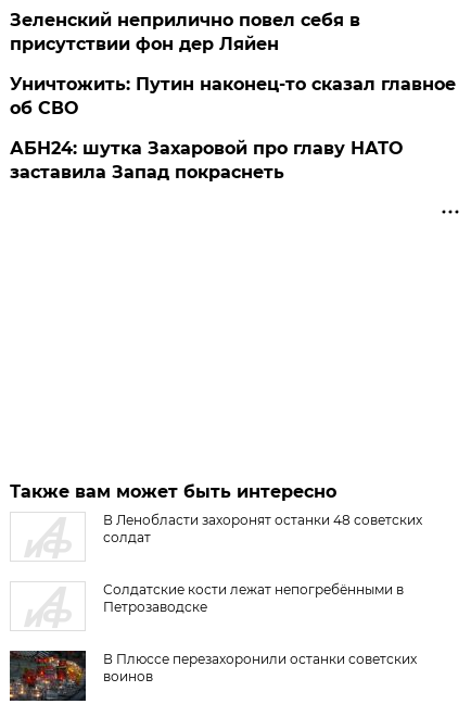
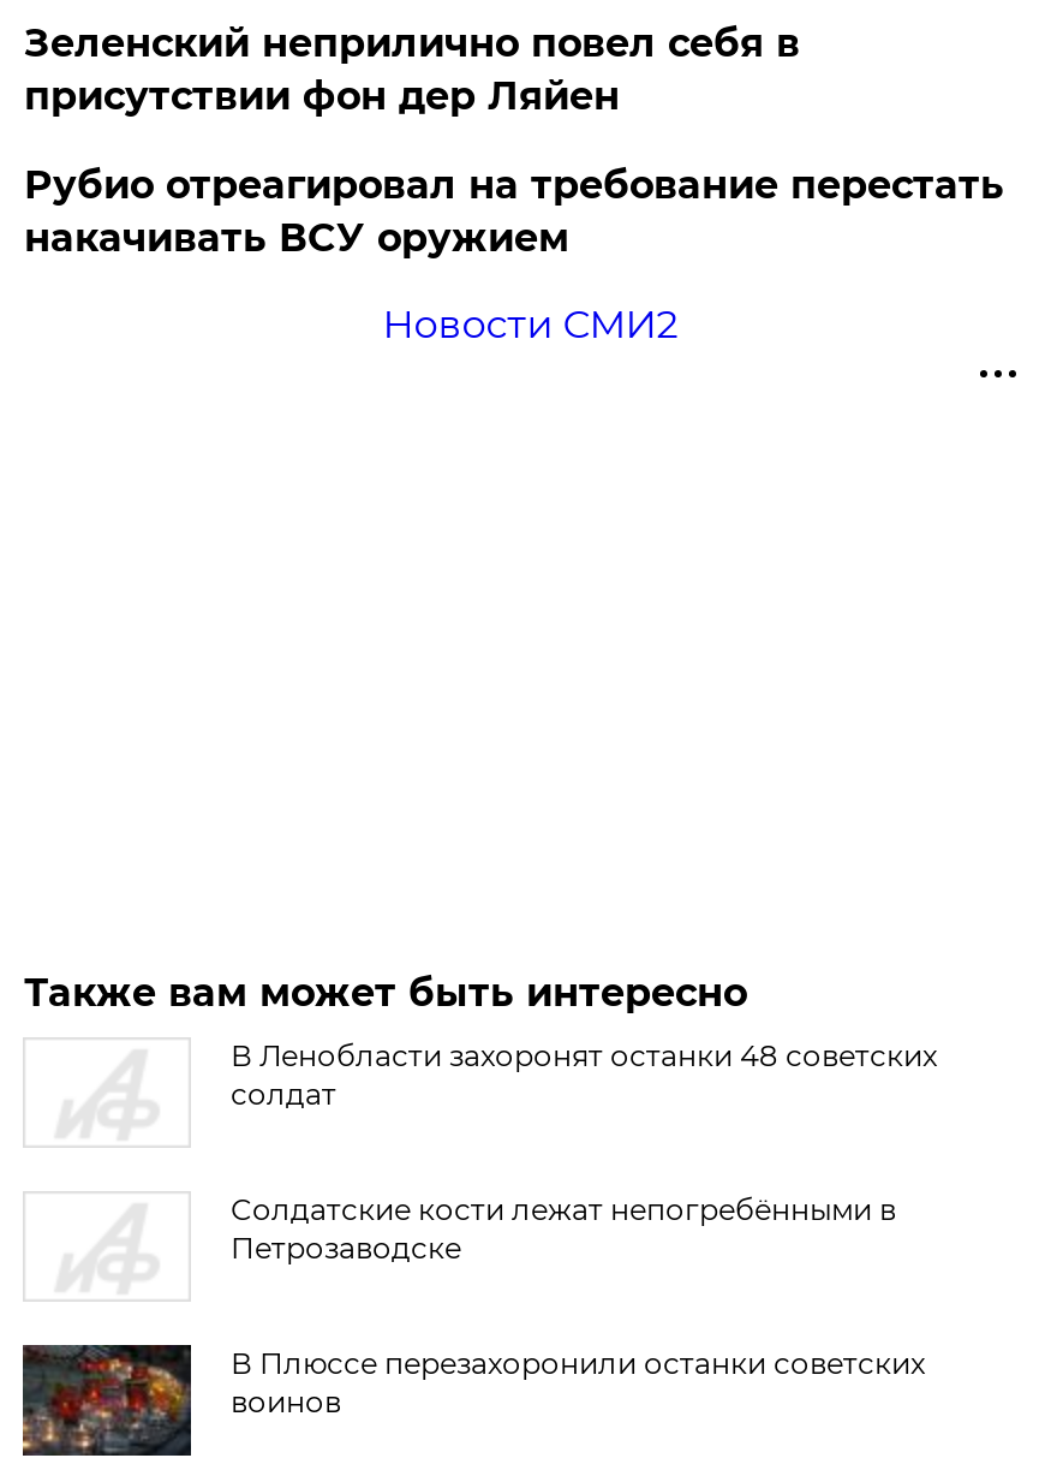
- Уничтожить: Путин наконец-то сказал главное
- об СВО
+ Рубио отреагировал на требование перестать
+ накачивать ВСУ оружием

- АБН24: шутка Захаровой про главу НАТО
- заставила Запад покраснеть
+ Новости СМИ2
